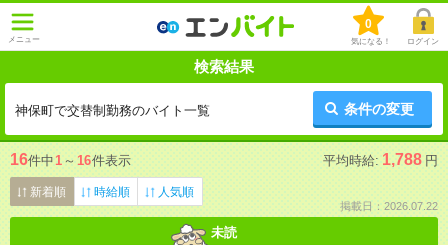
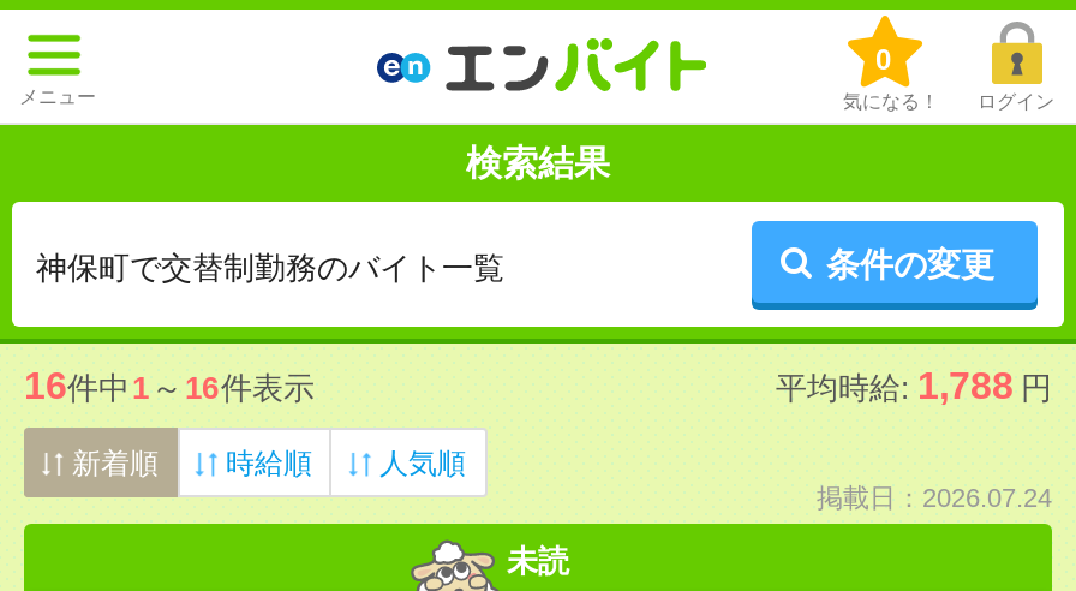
- 掲載日：2026.07.22
+ 掲載日：2026.07.24
